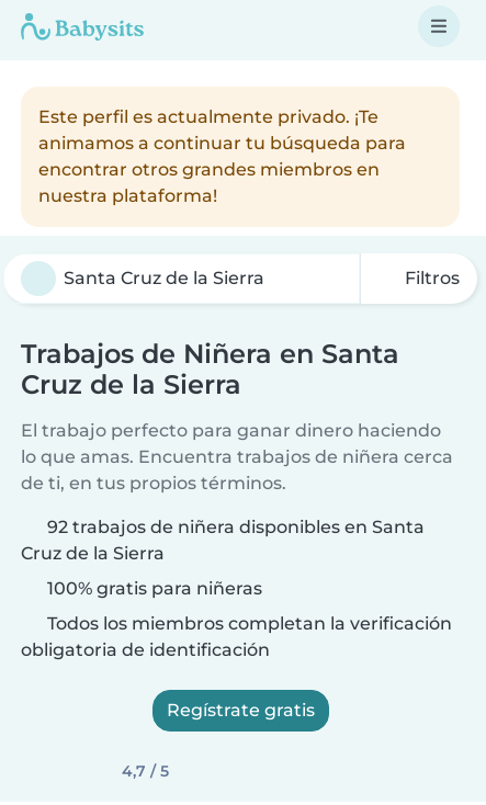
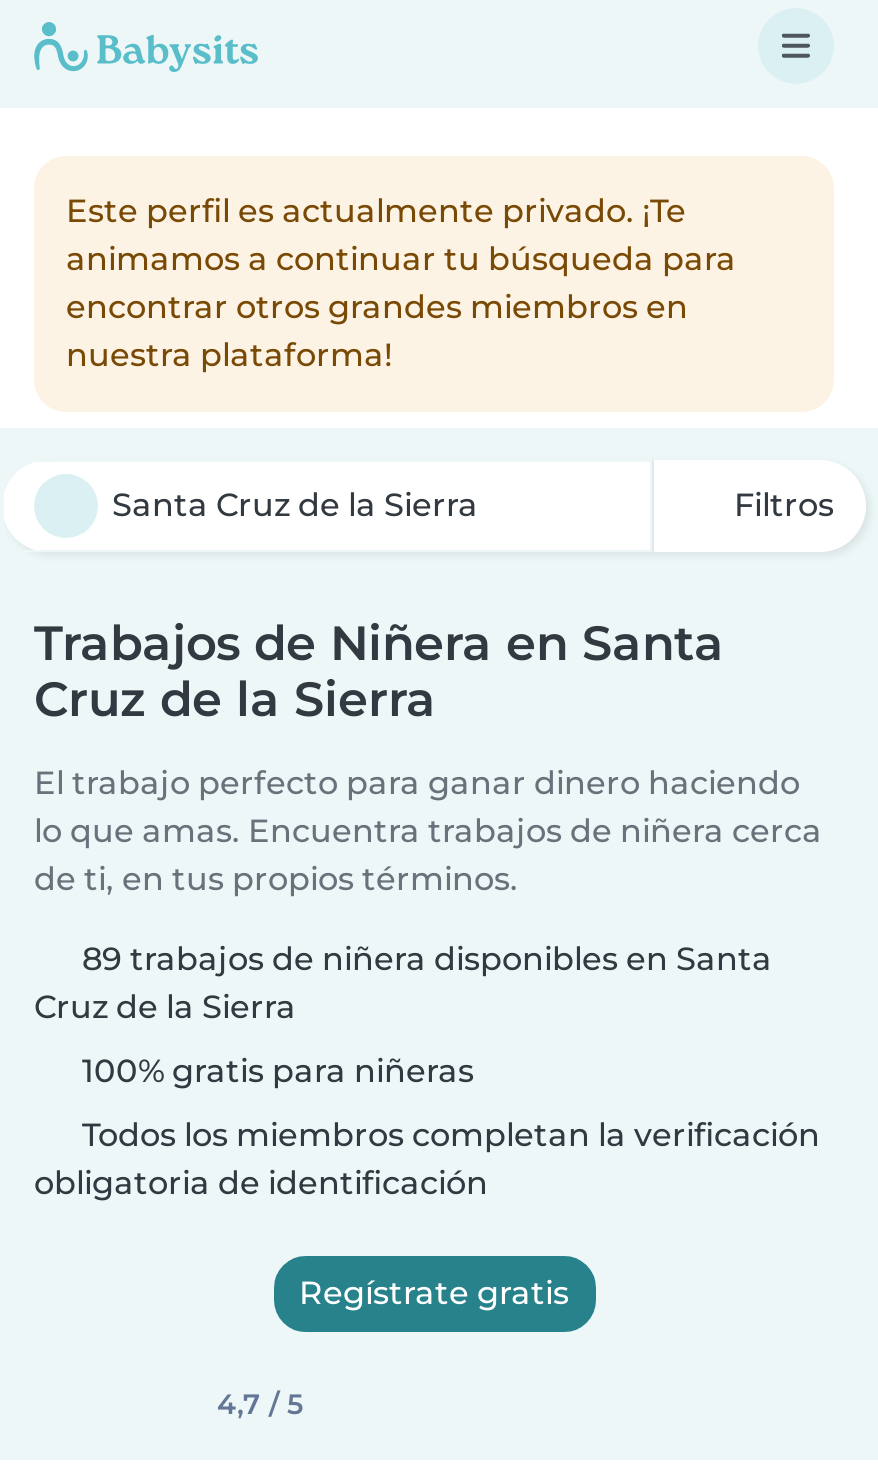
- 92 trabajos de niñera disponibles en Santa
+ 89 trabajos de niñera disponibles en Santa
